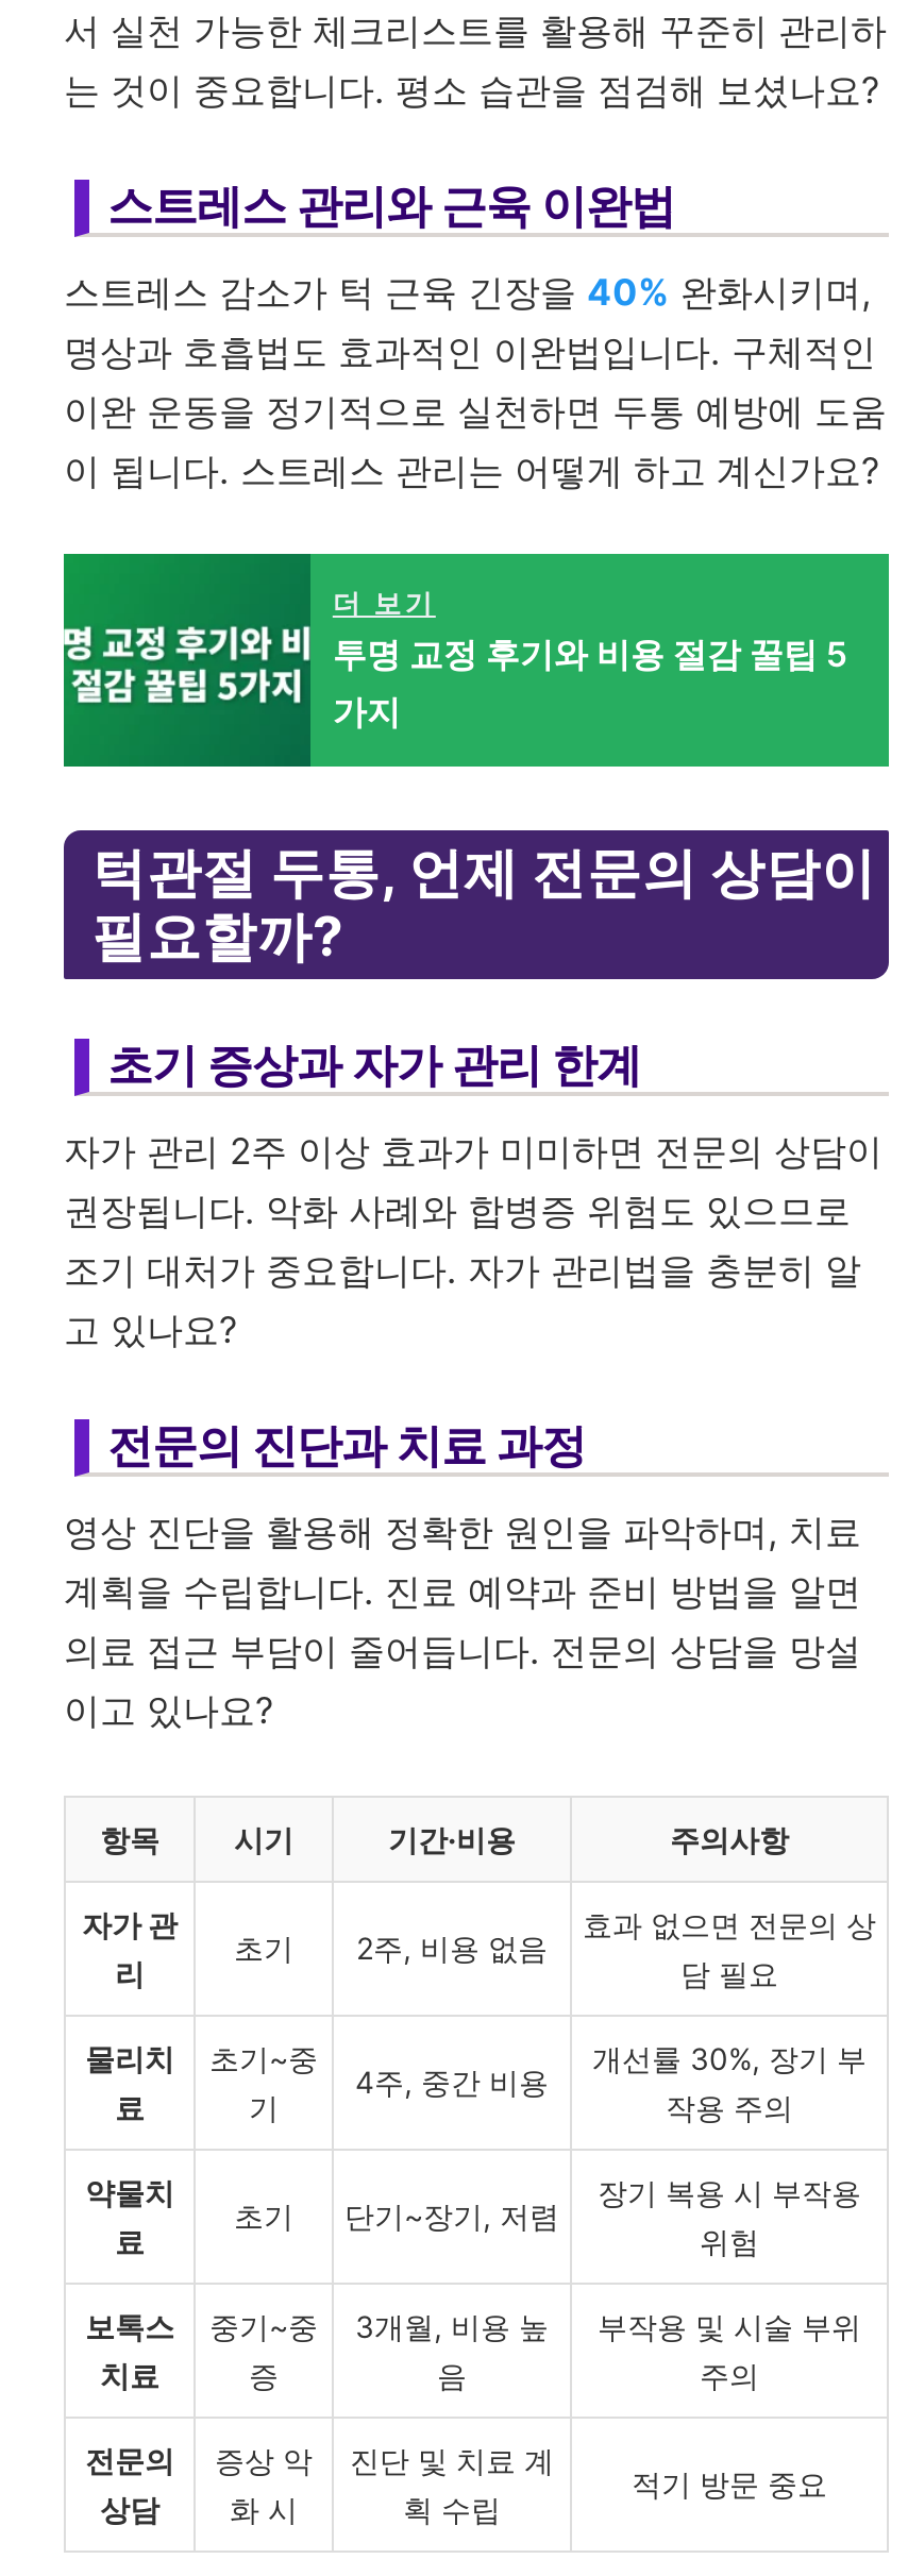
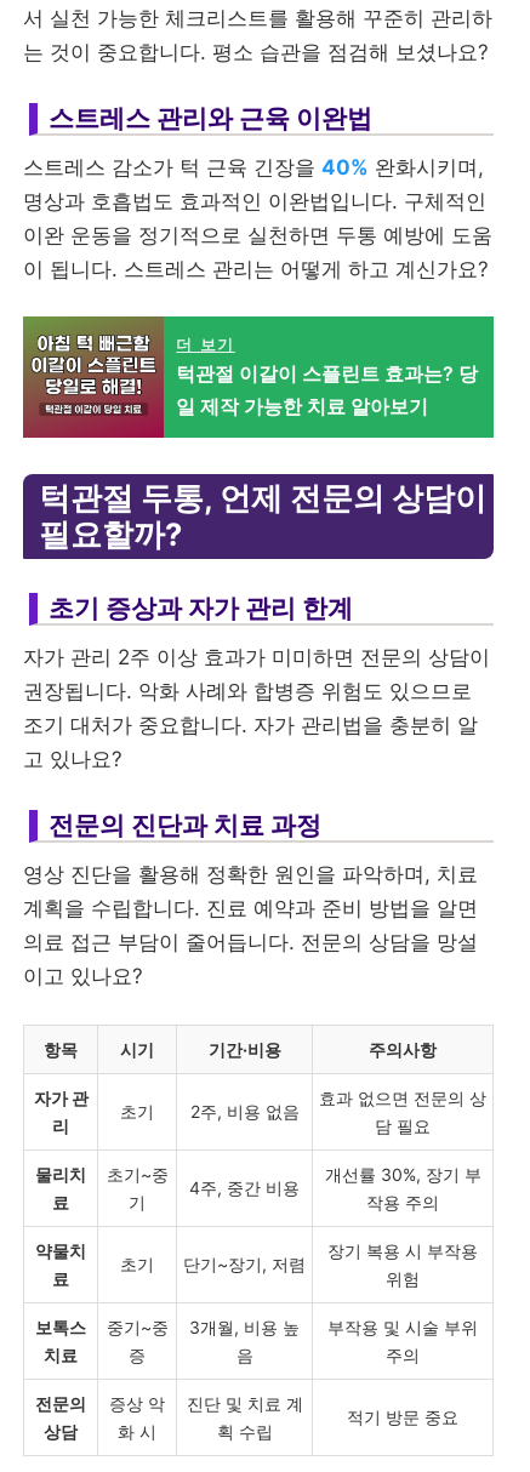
- [image]
- 투명 교정 후기와 비용 절감 꿀팁 5
- 가지
+ [image]
+ 턱관절 이갈이 스플린트 효과는? 당
+ 일 제작 가능한 치료 알아보기
